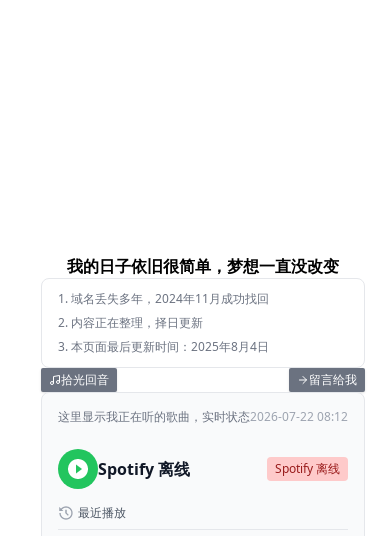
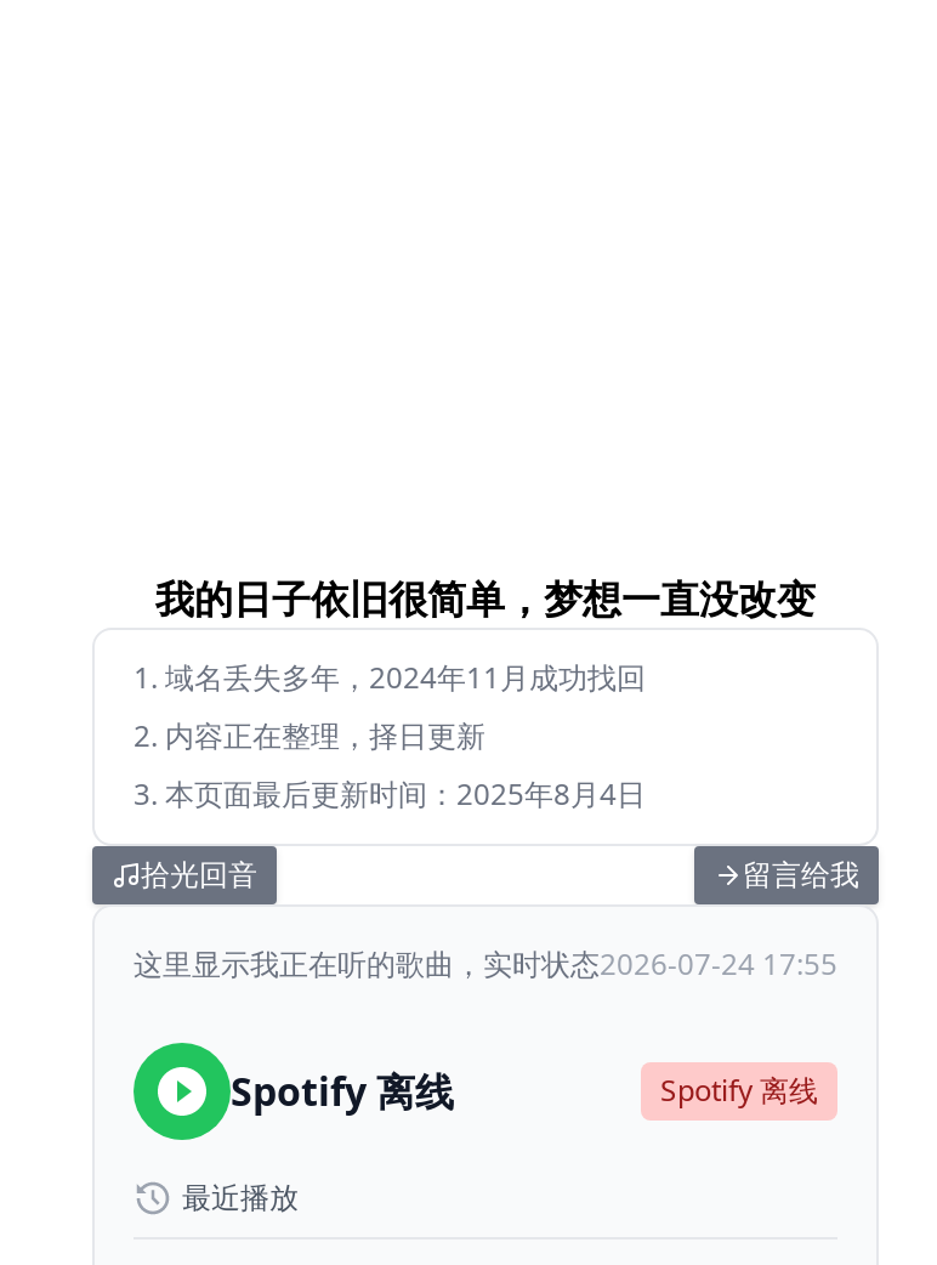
- 这里显示我正在听的歌曲，实时状态2026-07-22 08:12
+ 这里显示我正在听的歌曲，实时状态2026-07-24 17:55
